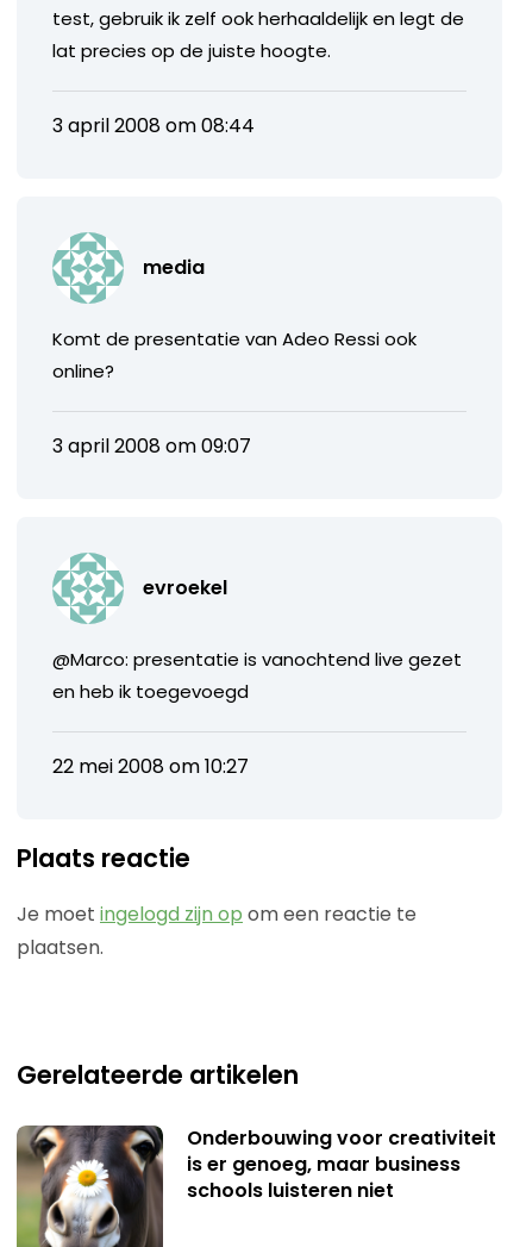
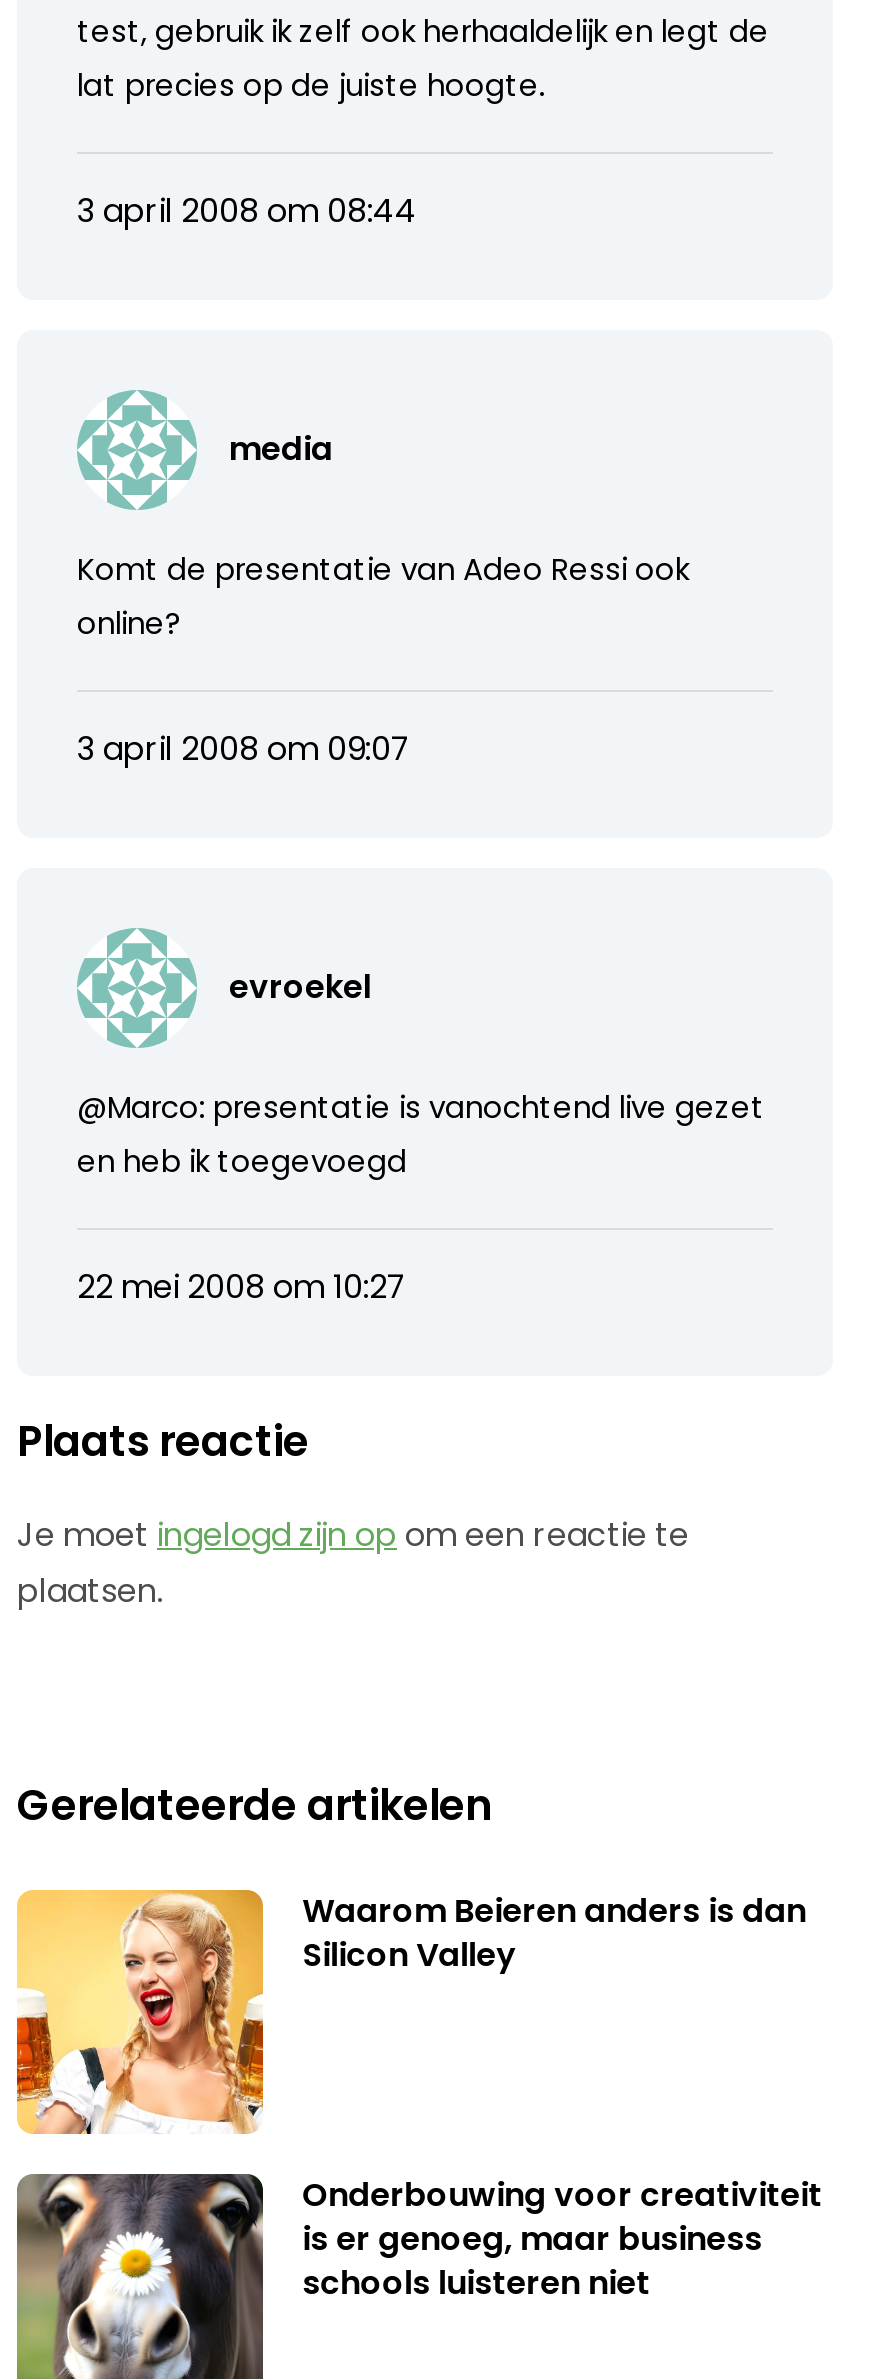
+ [image]
+ Waarom Beieren anders is dan
+ Silicon Valley
